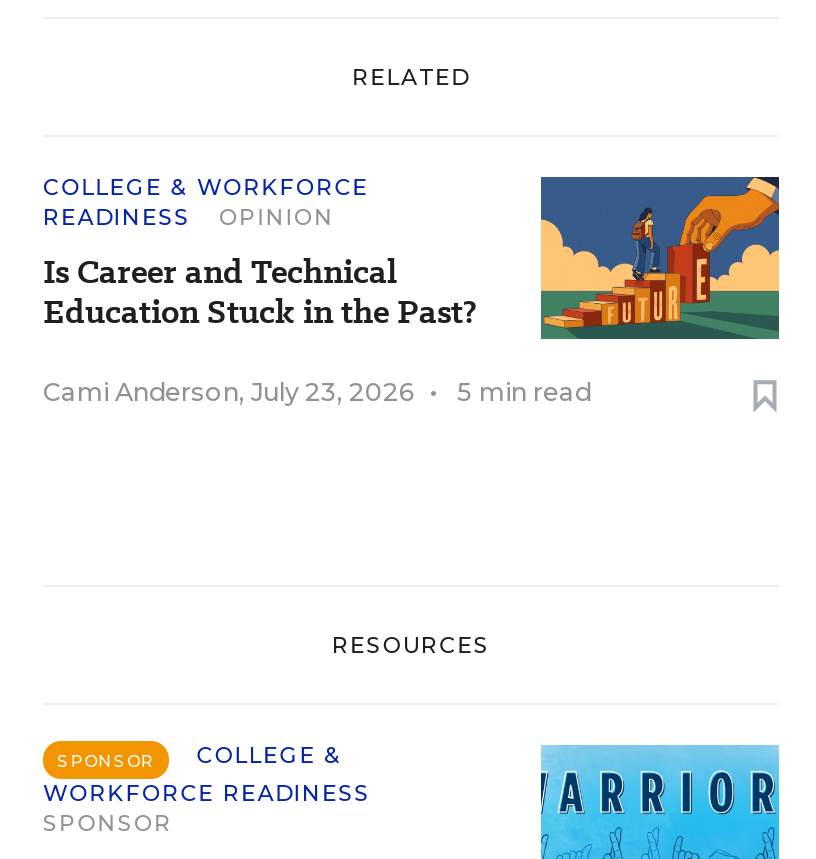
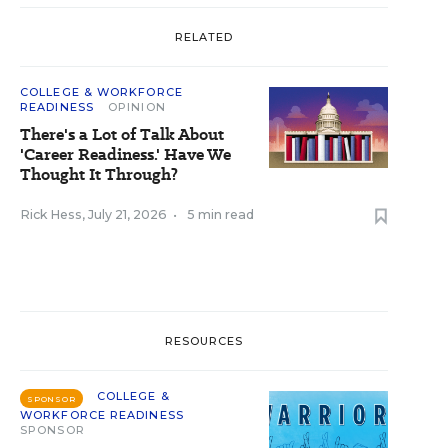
- [image]
- Is Career and Technical
- Education Stuck in the Past?
+ [image]
+ There's a Lot of Talk About
+ 'Career Readiness.' Have We
+ Thought It Through?

- Cami Anderson, July 23, 2026 •
+ Rick Hess, July 21, 2026 •
